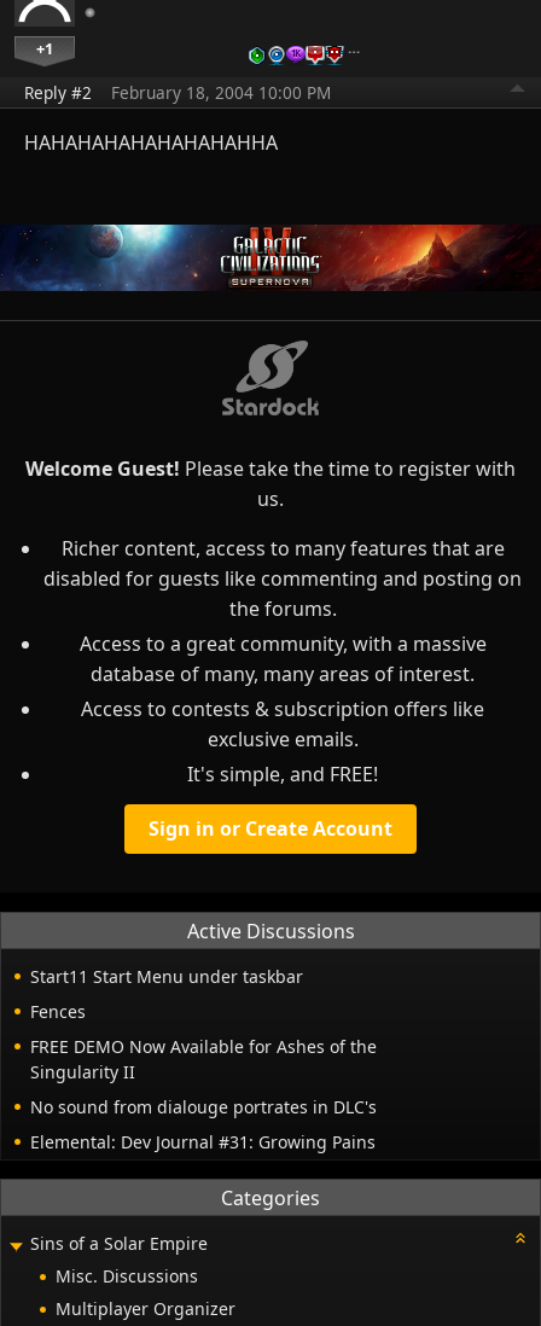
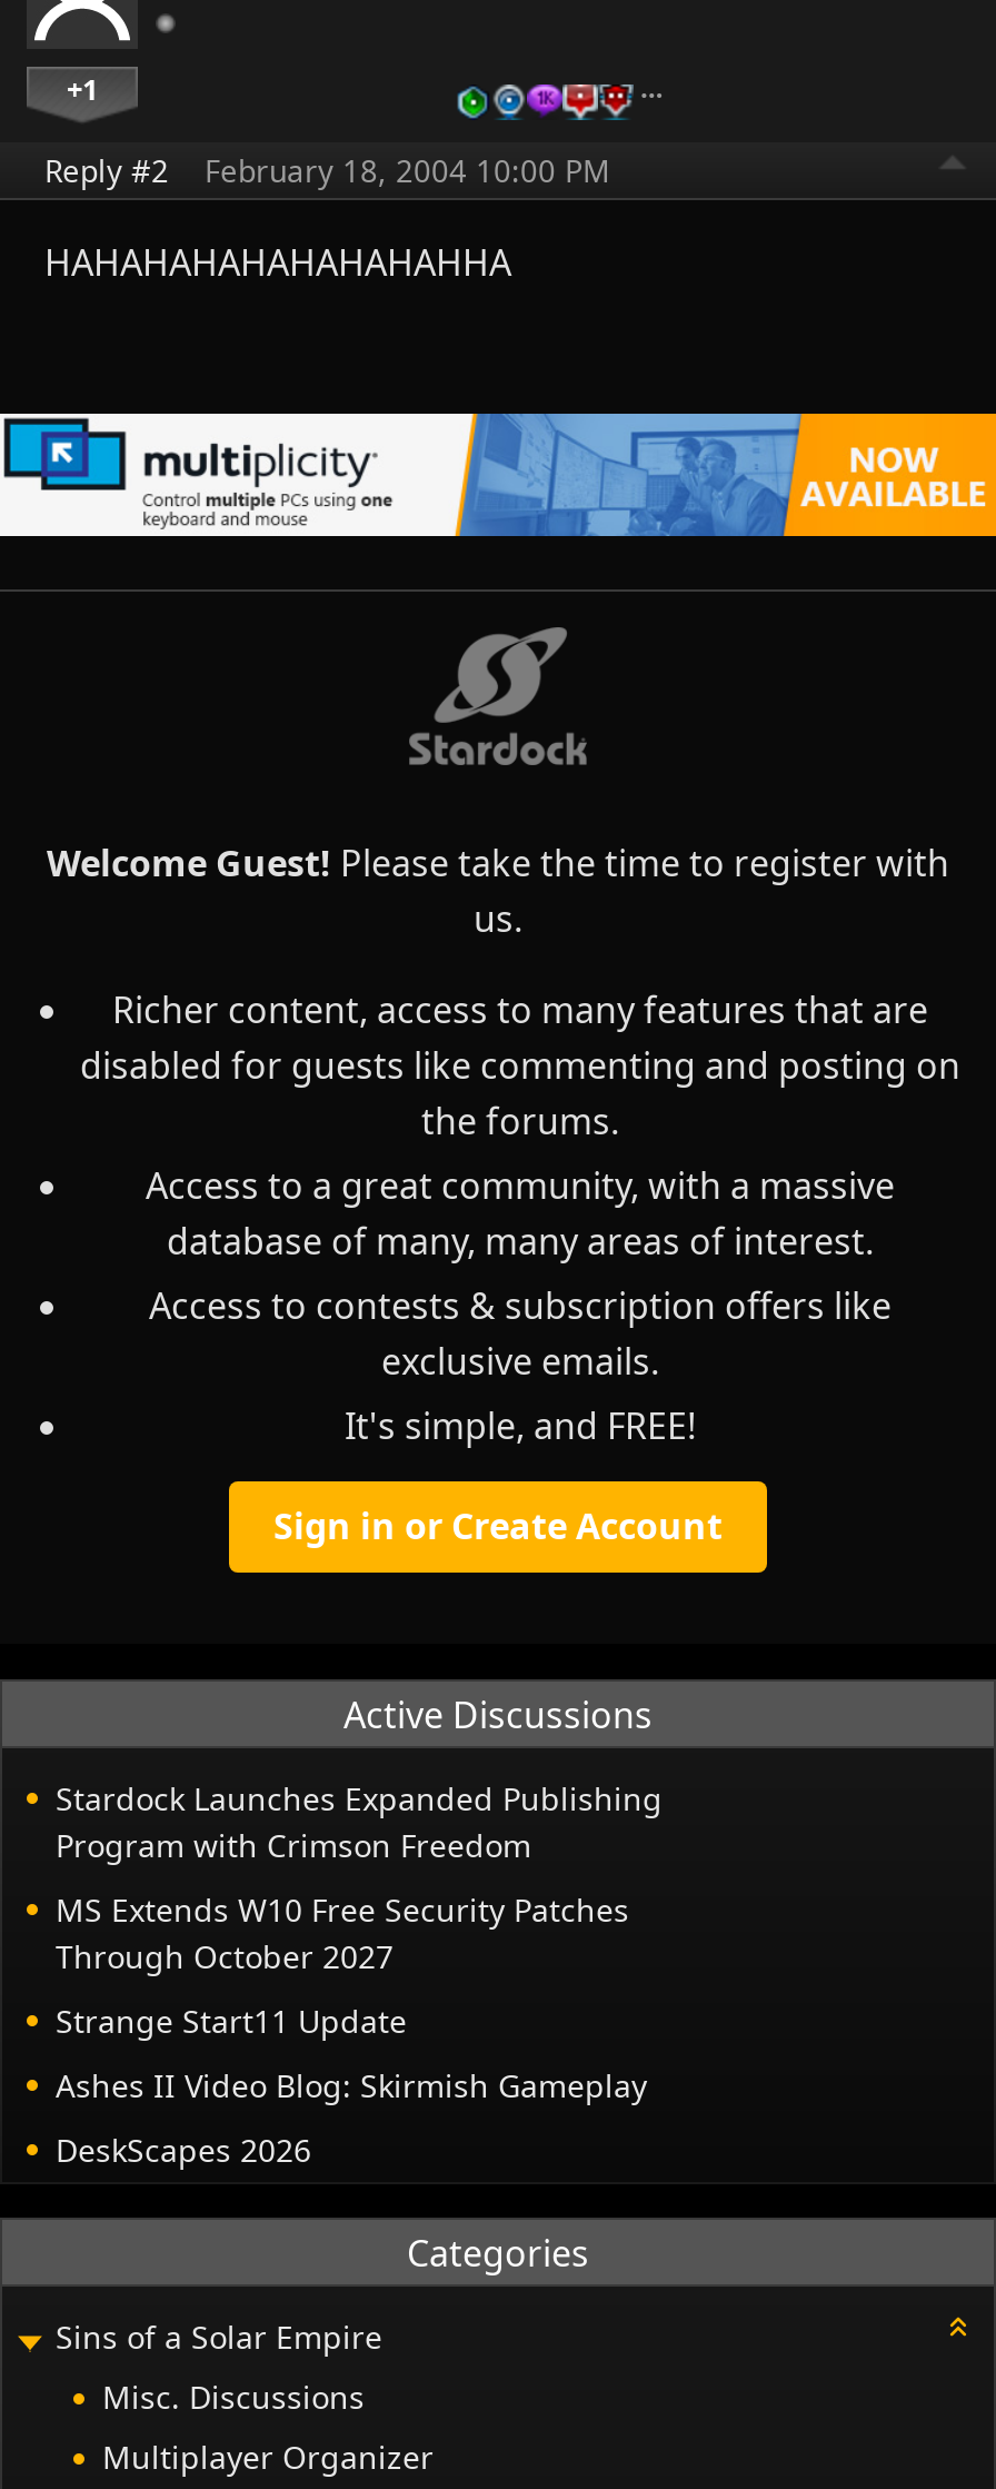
- [image]
+ [image]

- Start11 Start Menu under taskbar
+ Stardock Launches Expanded Publishing
+ Program with Crimson Freedom

- Fences
+ MS Extends W10 Free Security Patches
+ Through October 2027

- FREE DEMO Now Available for Ashes of the
- Singularity II
+ Strange Start11 Update

- No sound from dialouge portrates in DLC's
+ Ashes II Video Blog: Skirmish Gameplay

- Elemental: Dev Journal #31: Growing Pains
+ DeskScapes 2026
